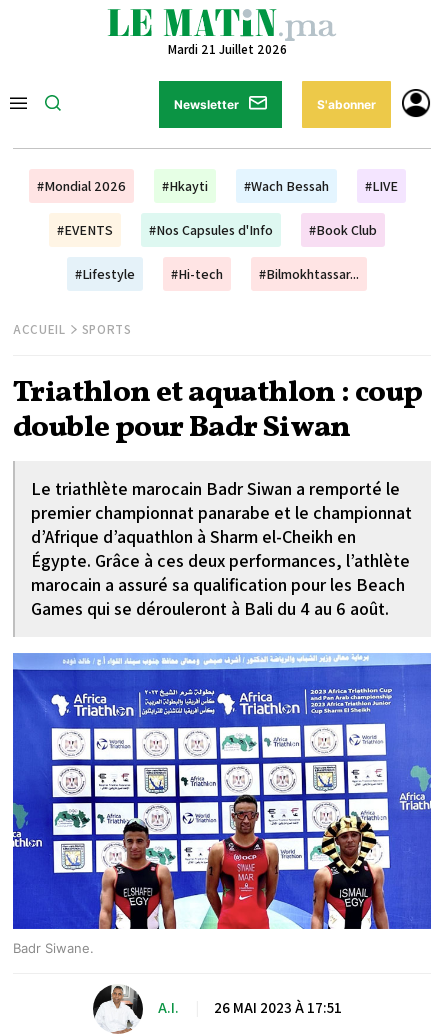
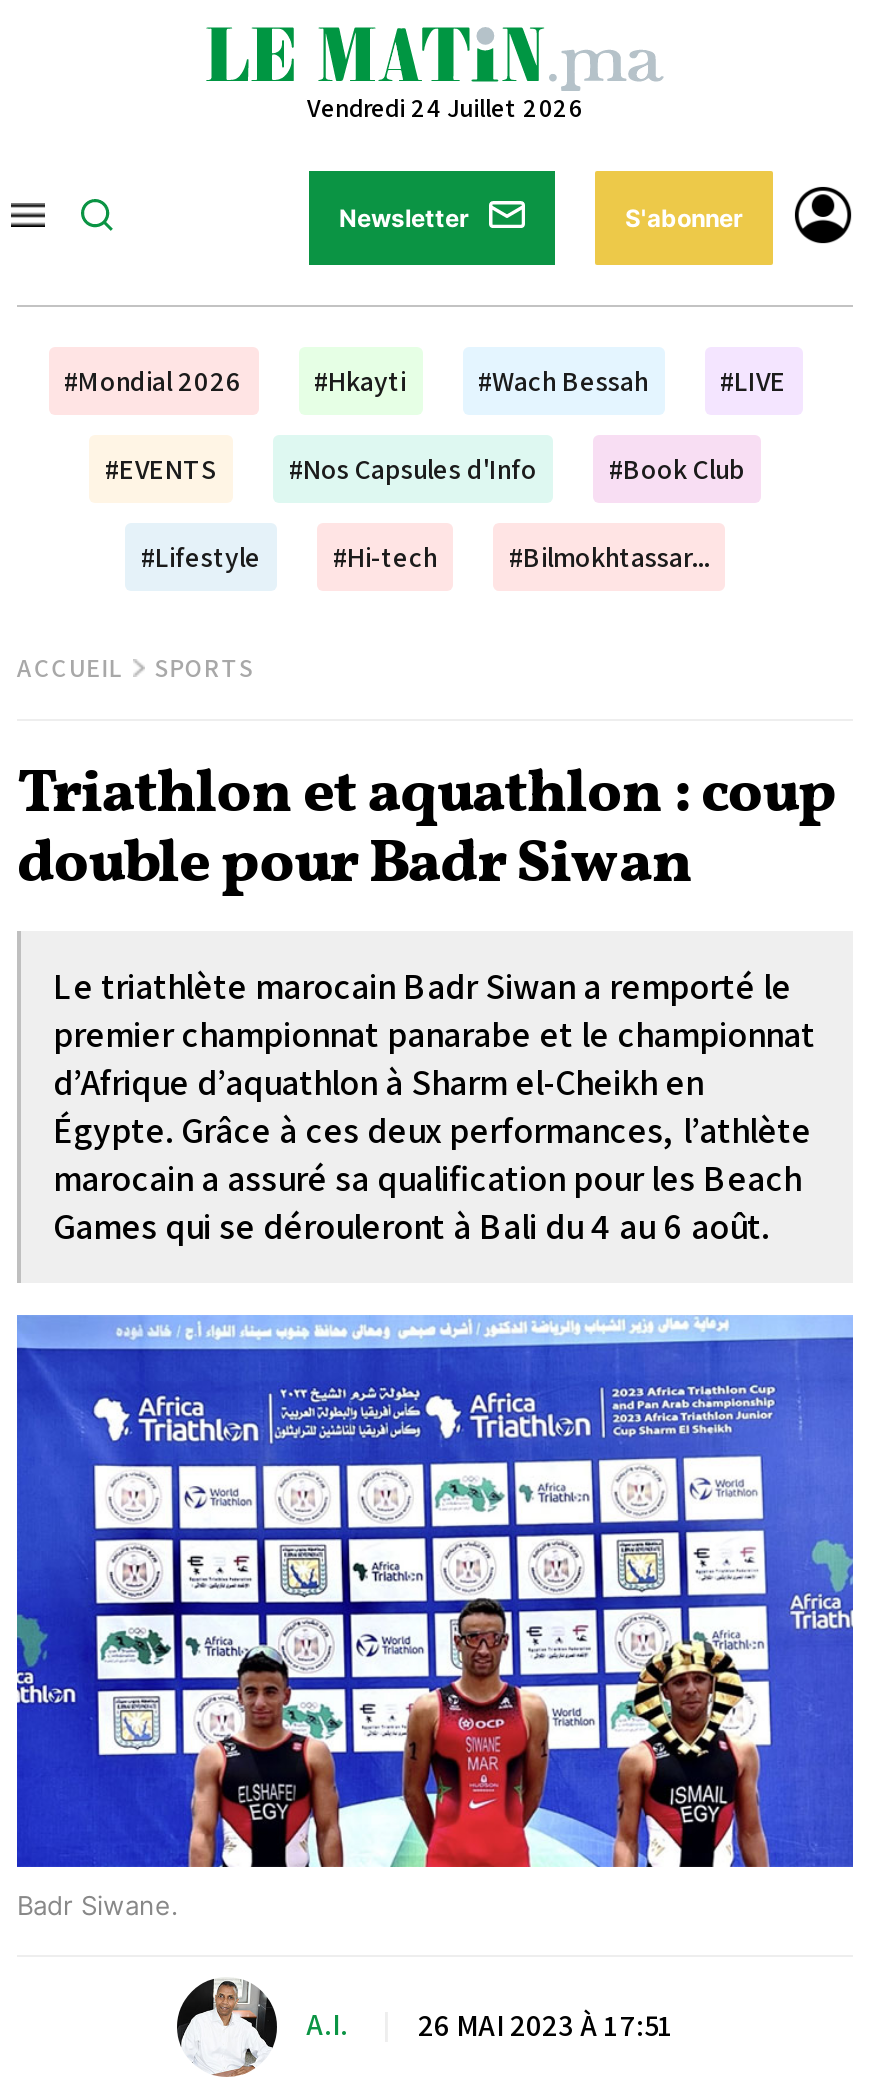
- Mardi 21 Juillet 2026
+ Vendredi 24 Juillet 2026
